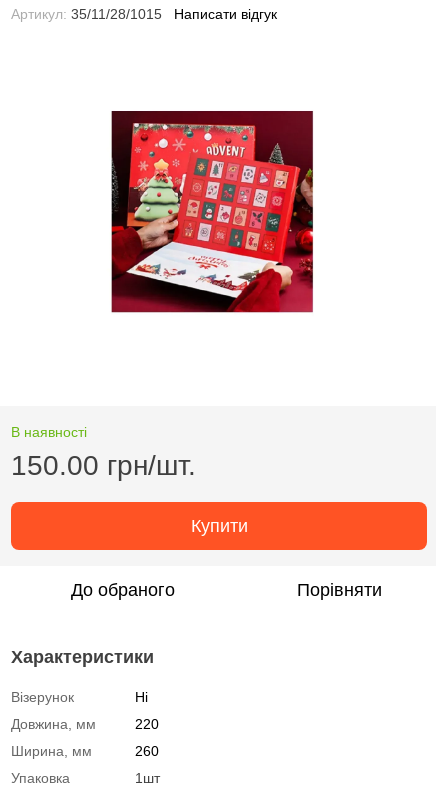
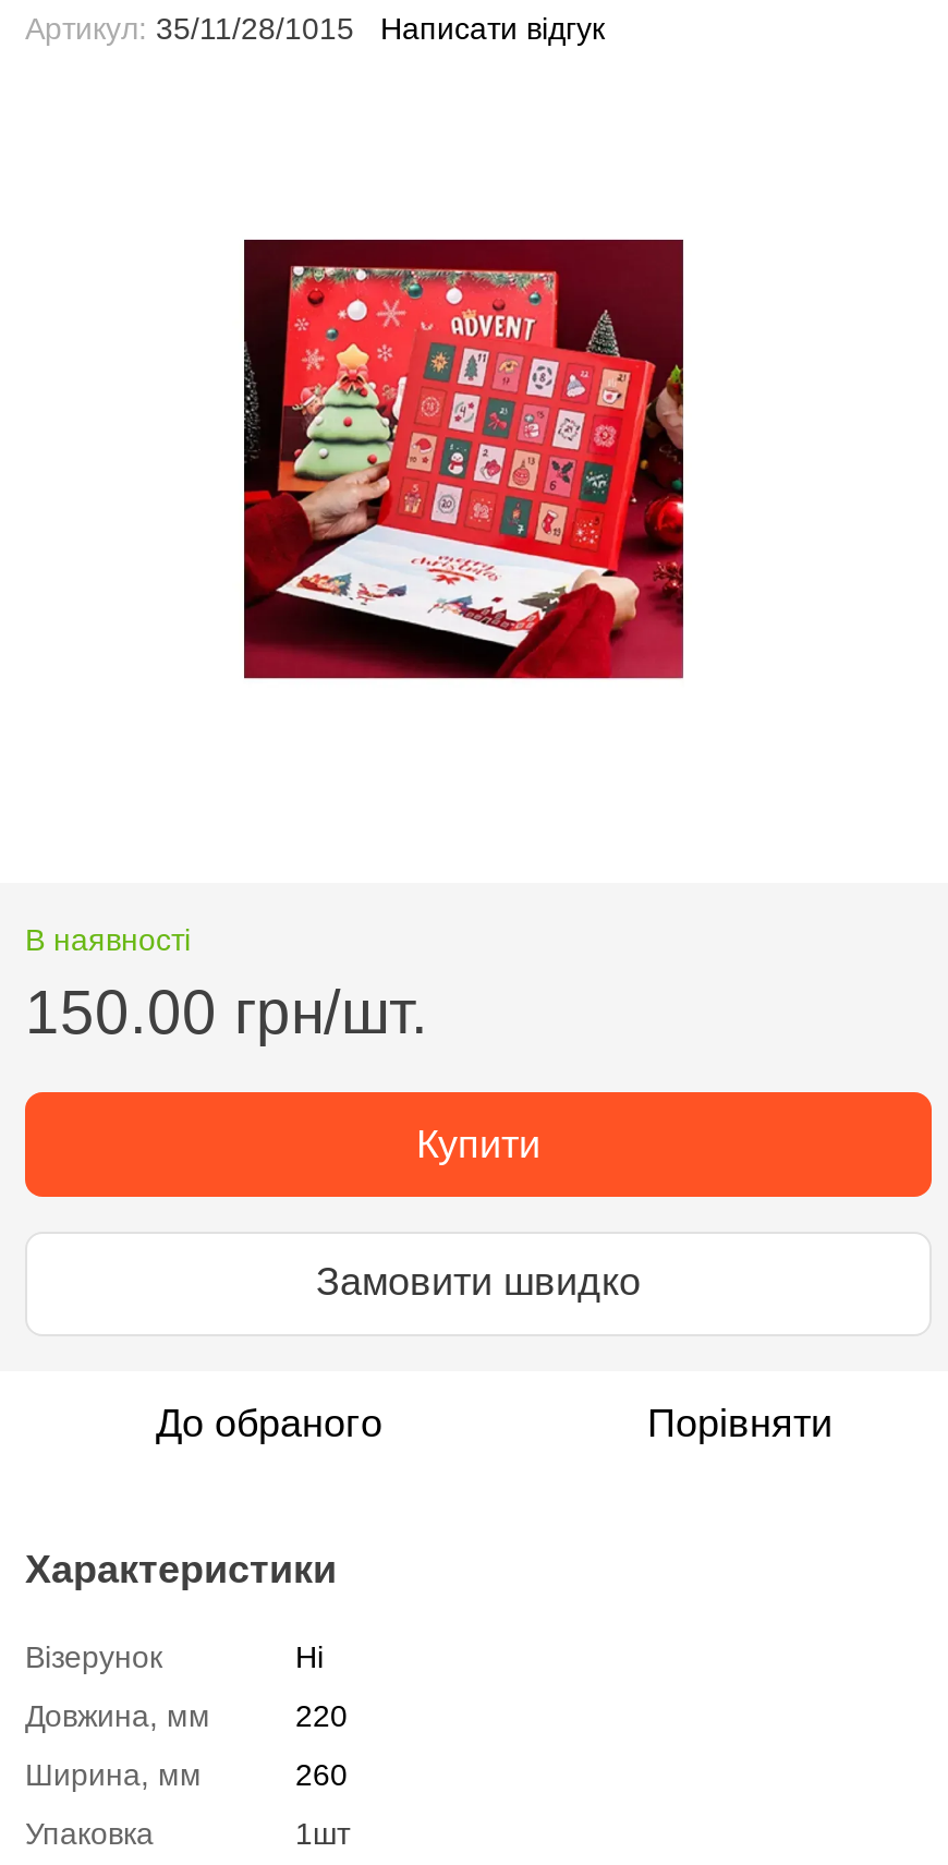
+ Замовити швидко
